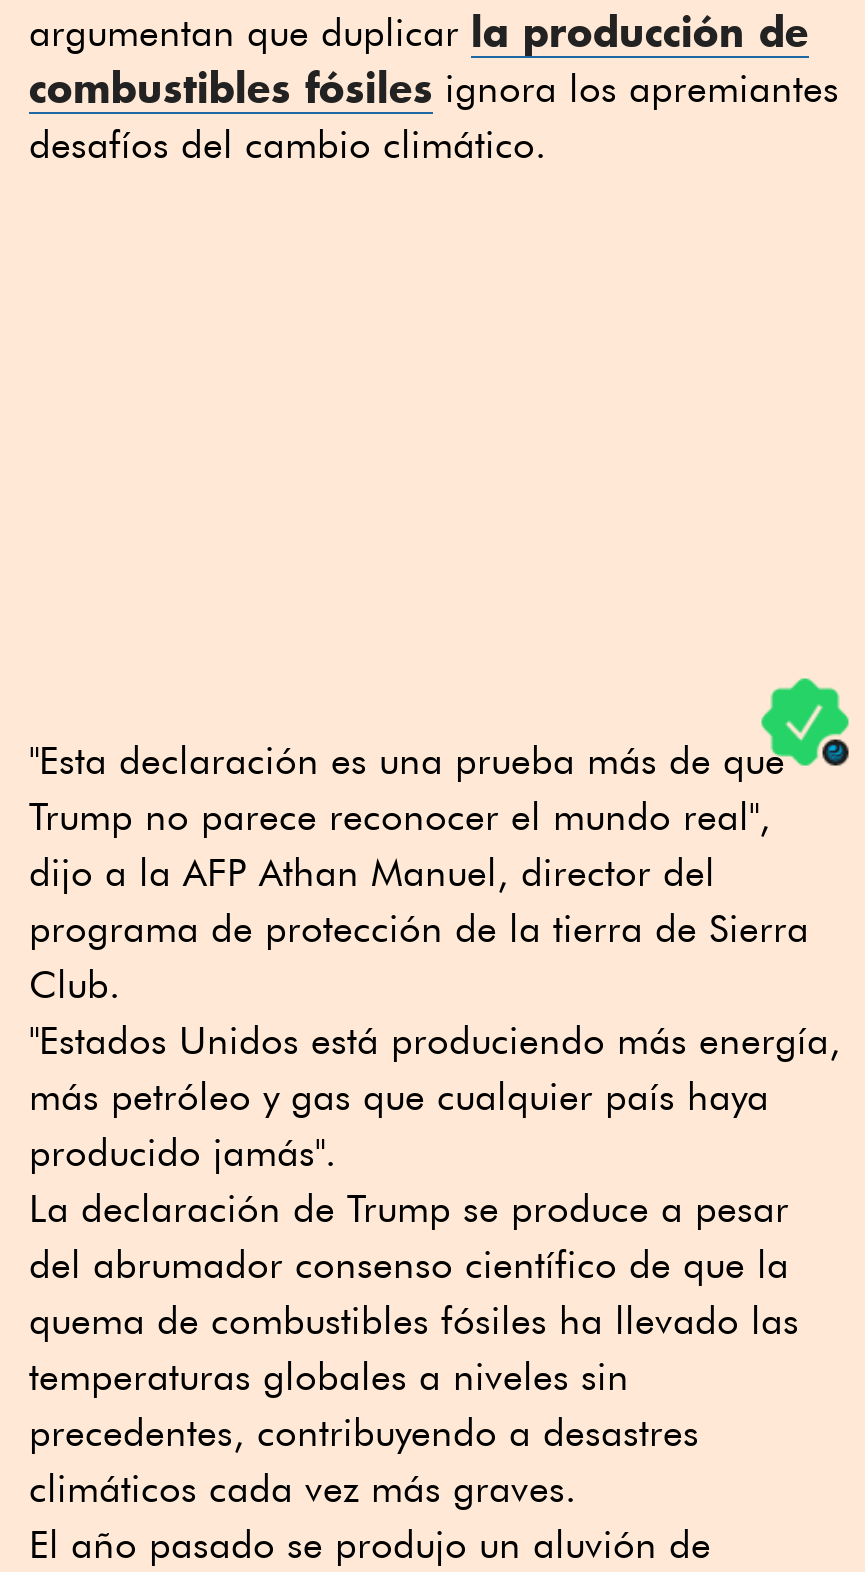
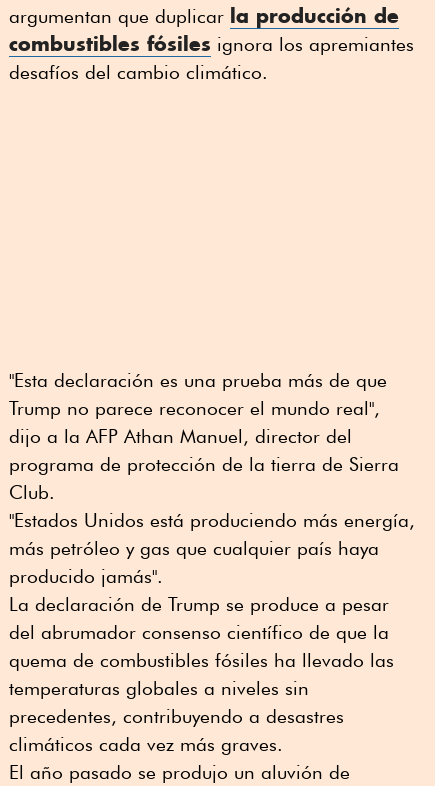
- [image]
